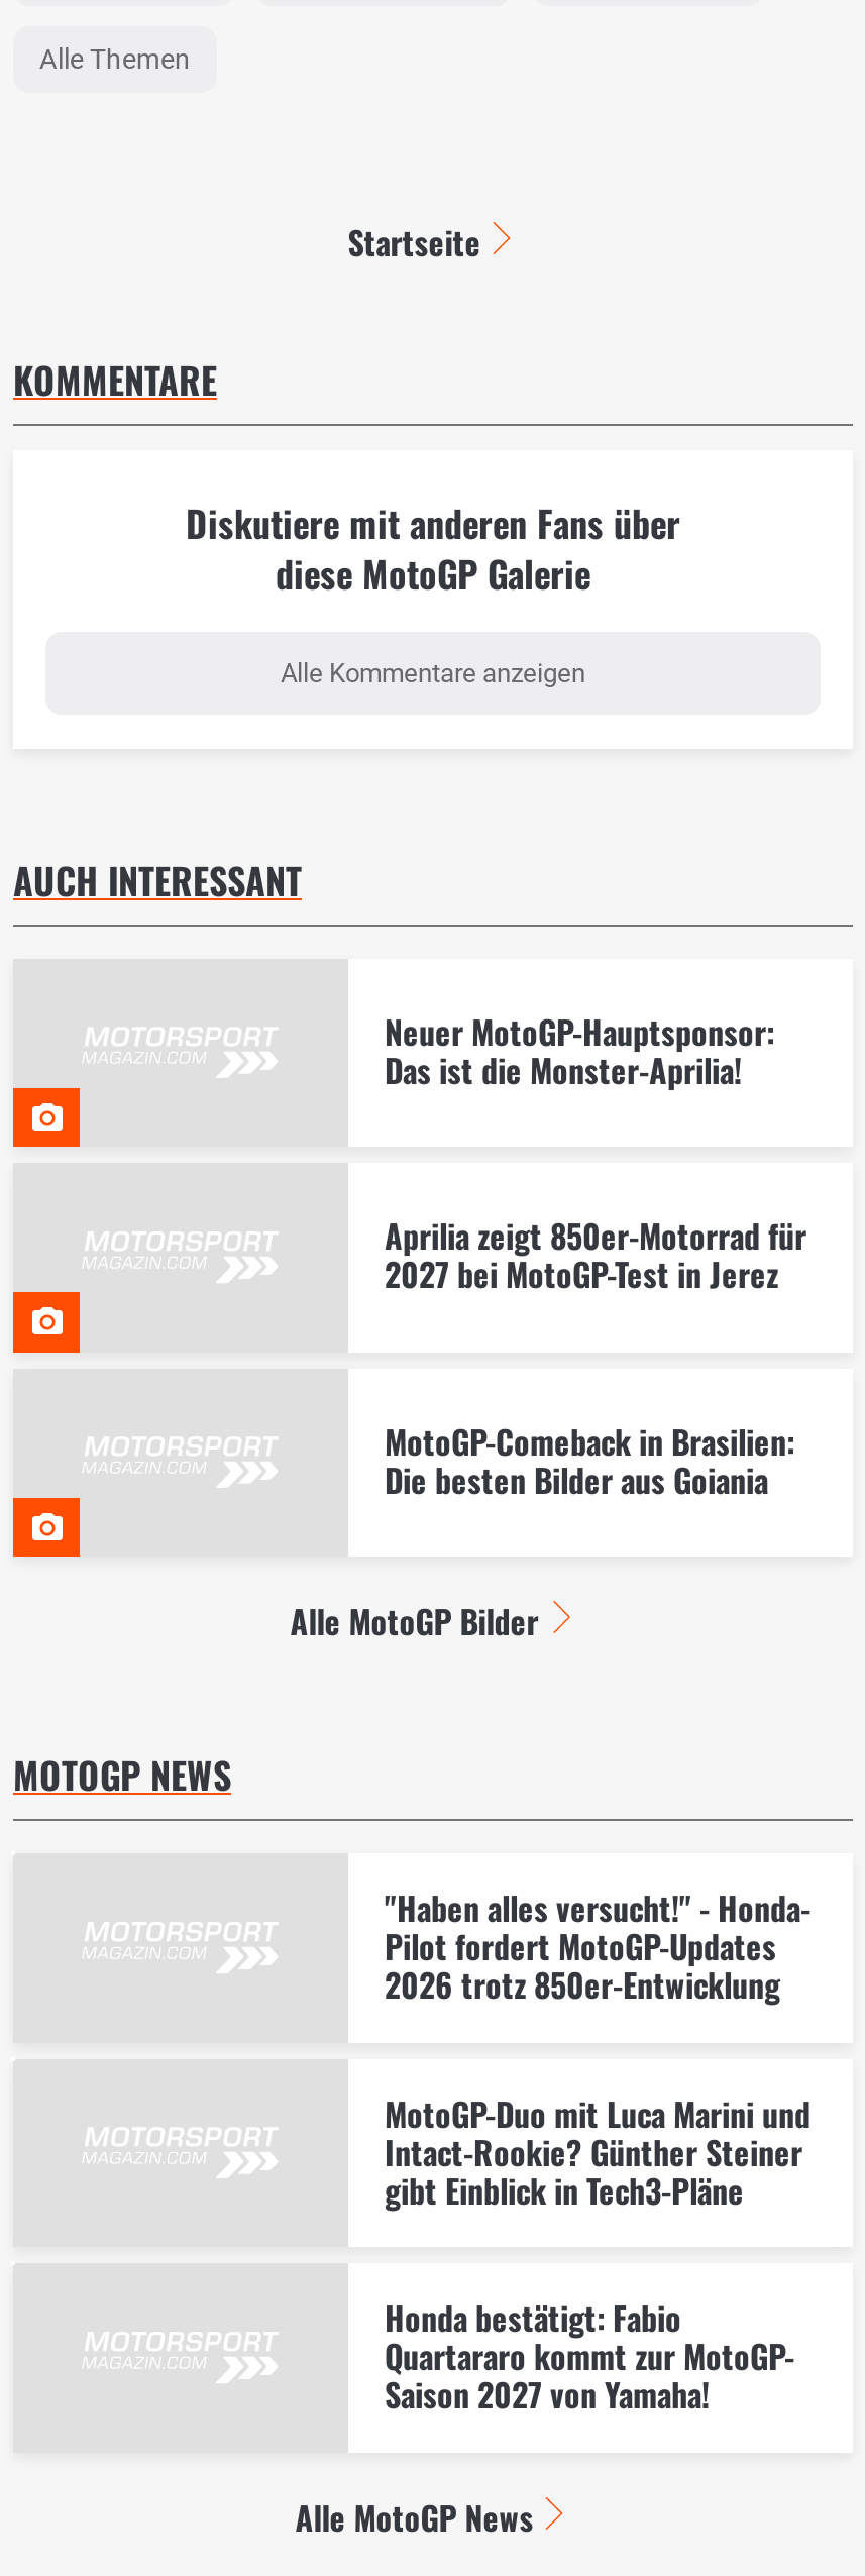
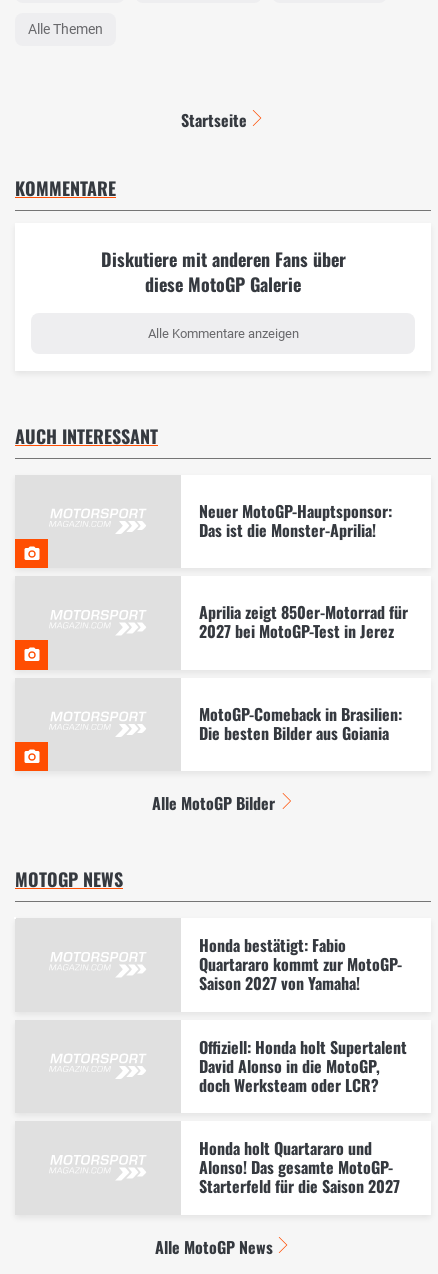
- "Haben alles versucht!" - Honda-
- Pilot fordert MotoGP-Updates
- 2026 trotz 850er-Entwicklung
- MotoGP-Duo mit Luca Marini und
- Intact-Rookie? Günther Steiner
- gibt Einblick in Tech3-Pläne

moved up: Honda bestätigt: Fabio | Quartararo kommt zur MotoGP- | Saison 2027 von Yamaha!

+ Offiziell: Honda holt Supertalent
+ David Alonso in die MotoGP,
+ doch Werksteam oder LCR?
+ Honda holt Quartararo und
+ Alonso! Das gesamte MotoGP-
+ Starterfeld für die Saison 2027
